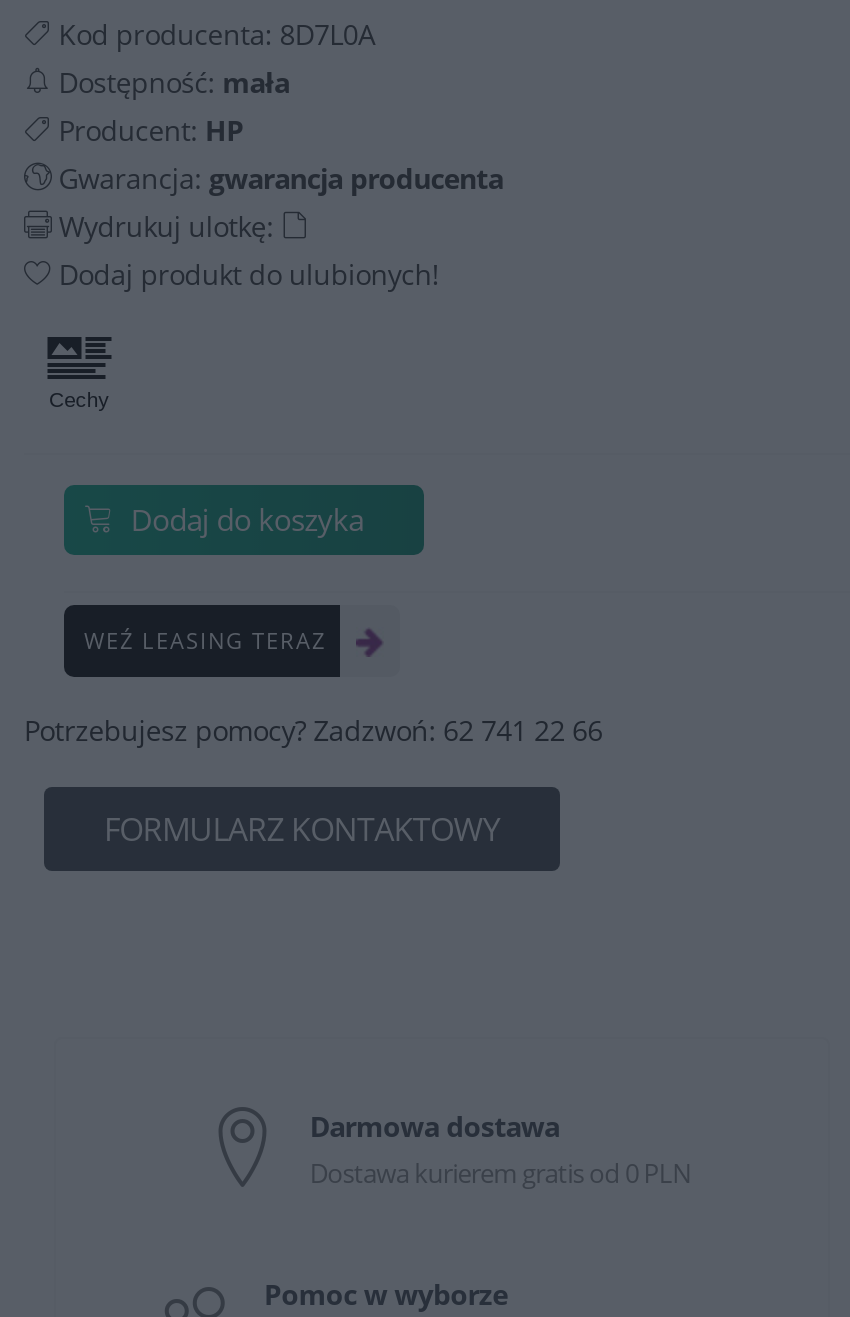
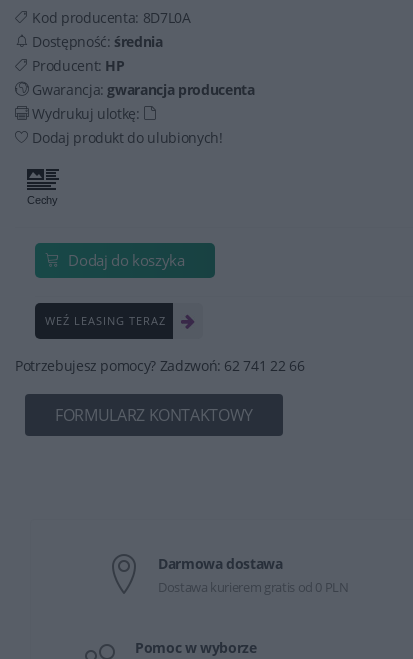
- Dostępność: mała
+ Dostępność: średnia
